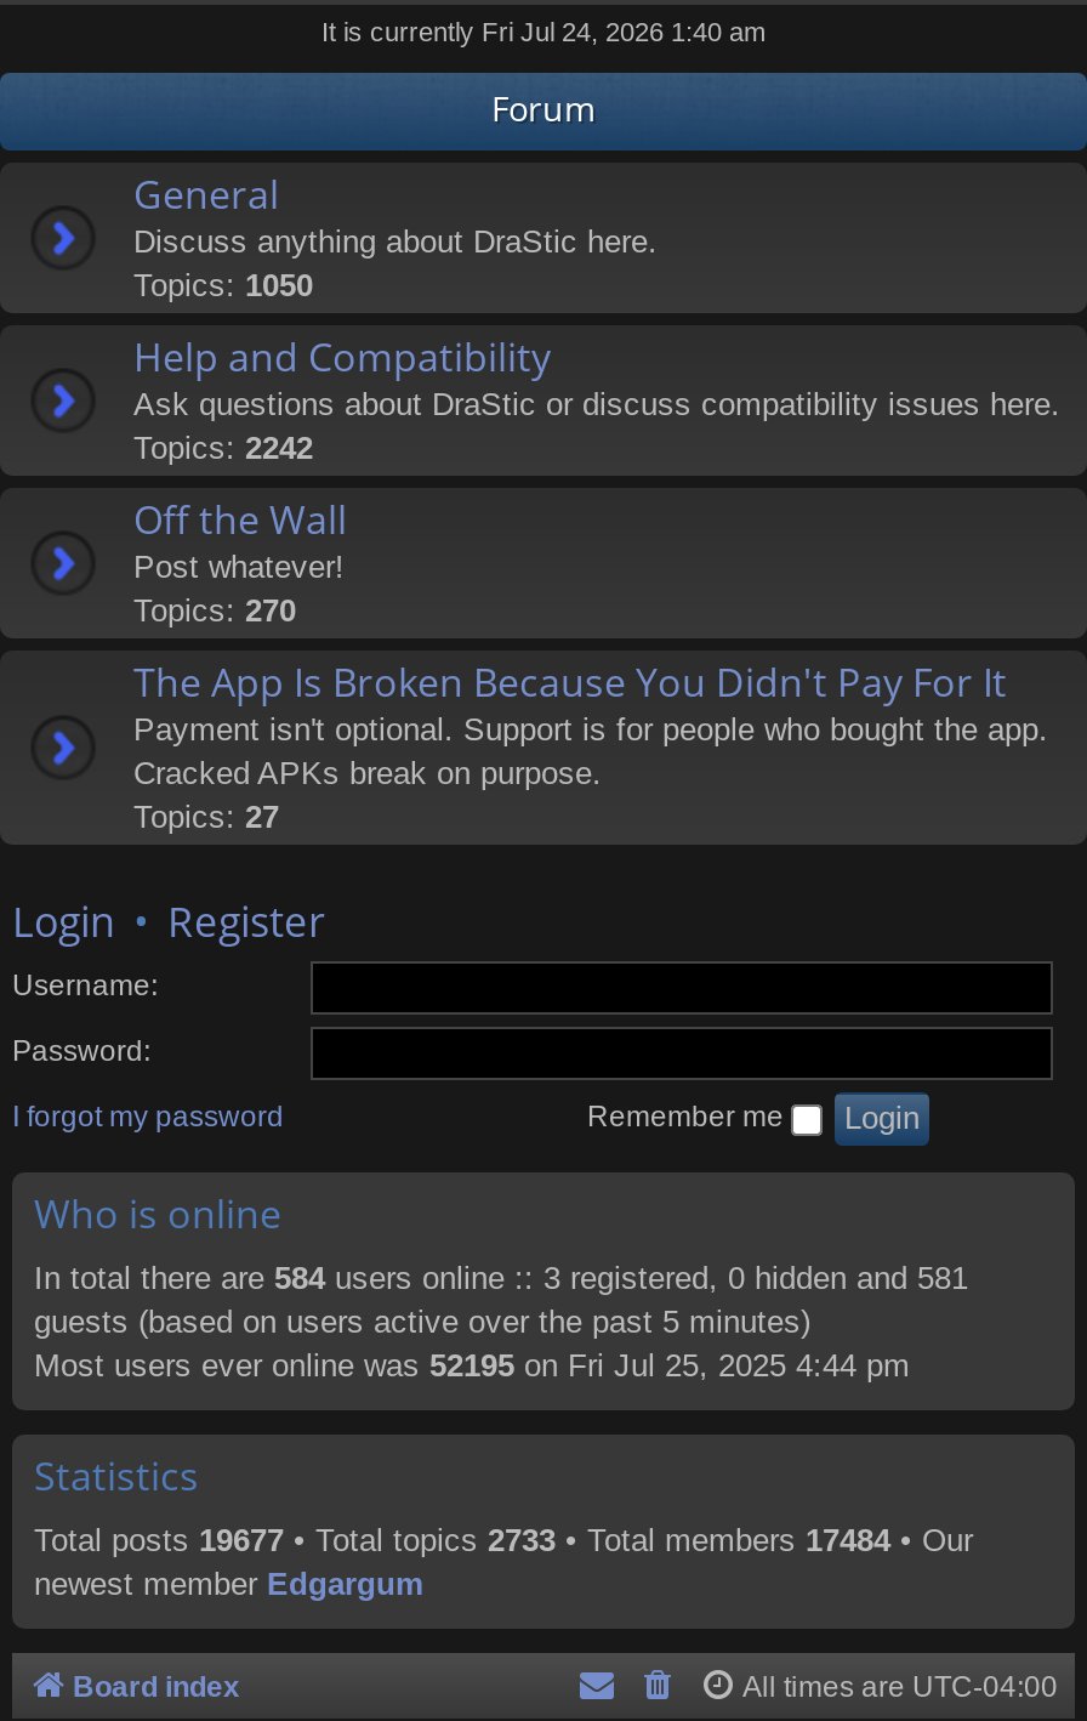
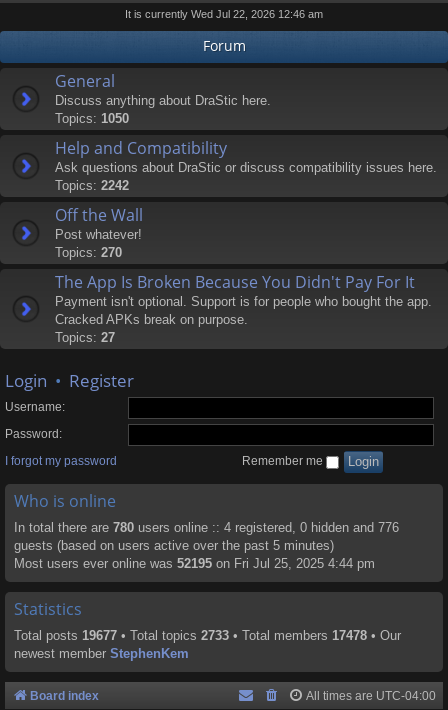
- It is currently Fri Jul 24, 2026 1:40 am
+ It is currently Wed Jul 22, 2026 12:46 am

- In total there are 584 users online :: 3 registered, 0 hidden and 581
+ In total there are 780 users online :: 4 registered, 0 hidden and 776

- Total posts 19677 • Total topics 2733 • Total members 17484 • Our
+ Total posts 19677 • Total topics 2733 • Total members 17478 • Our

- newest member Edgargum
+ newest member StephenKem
